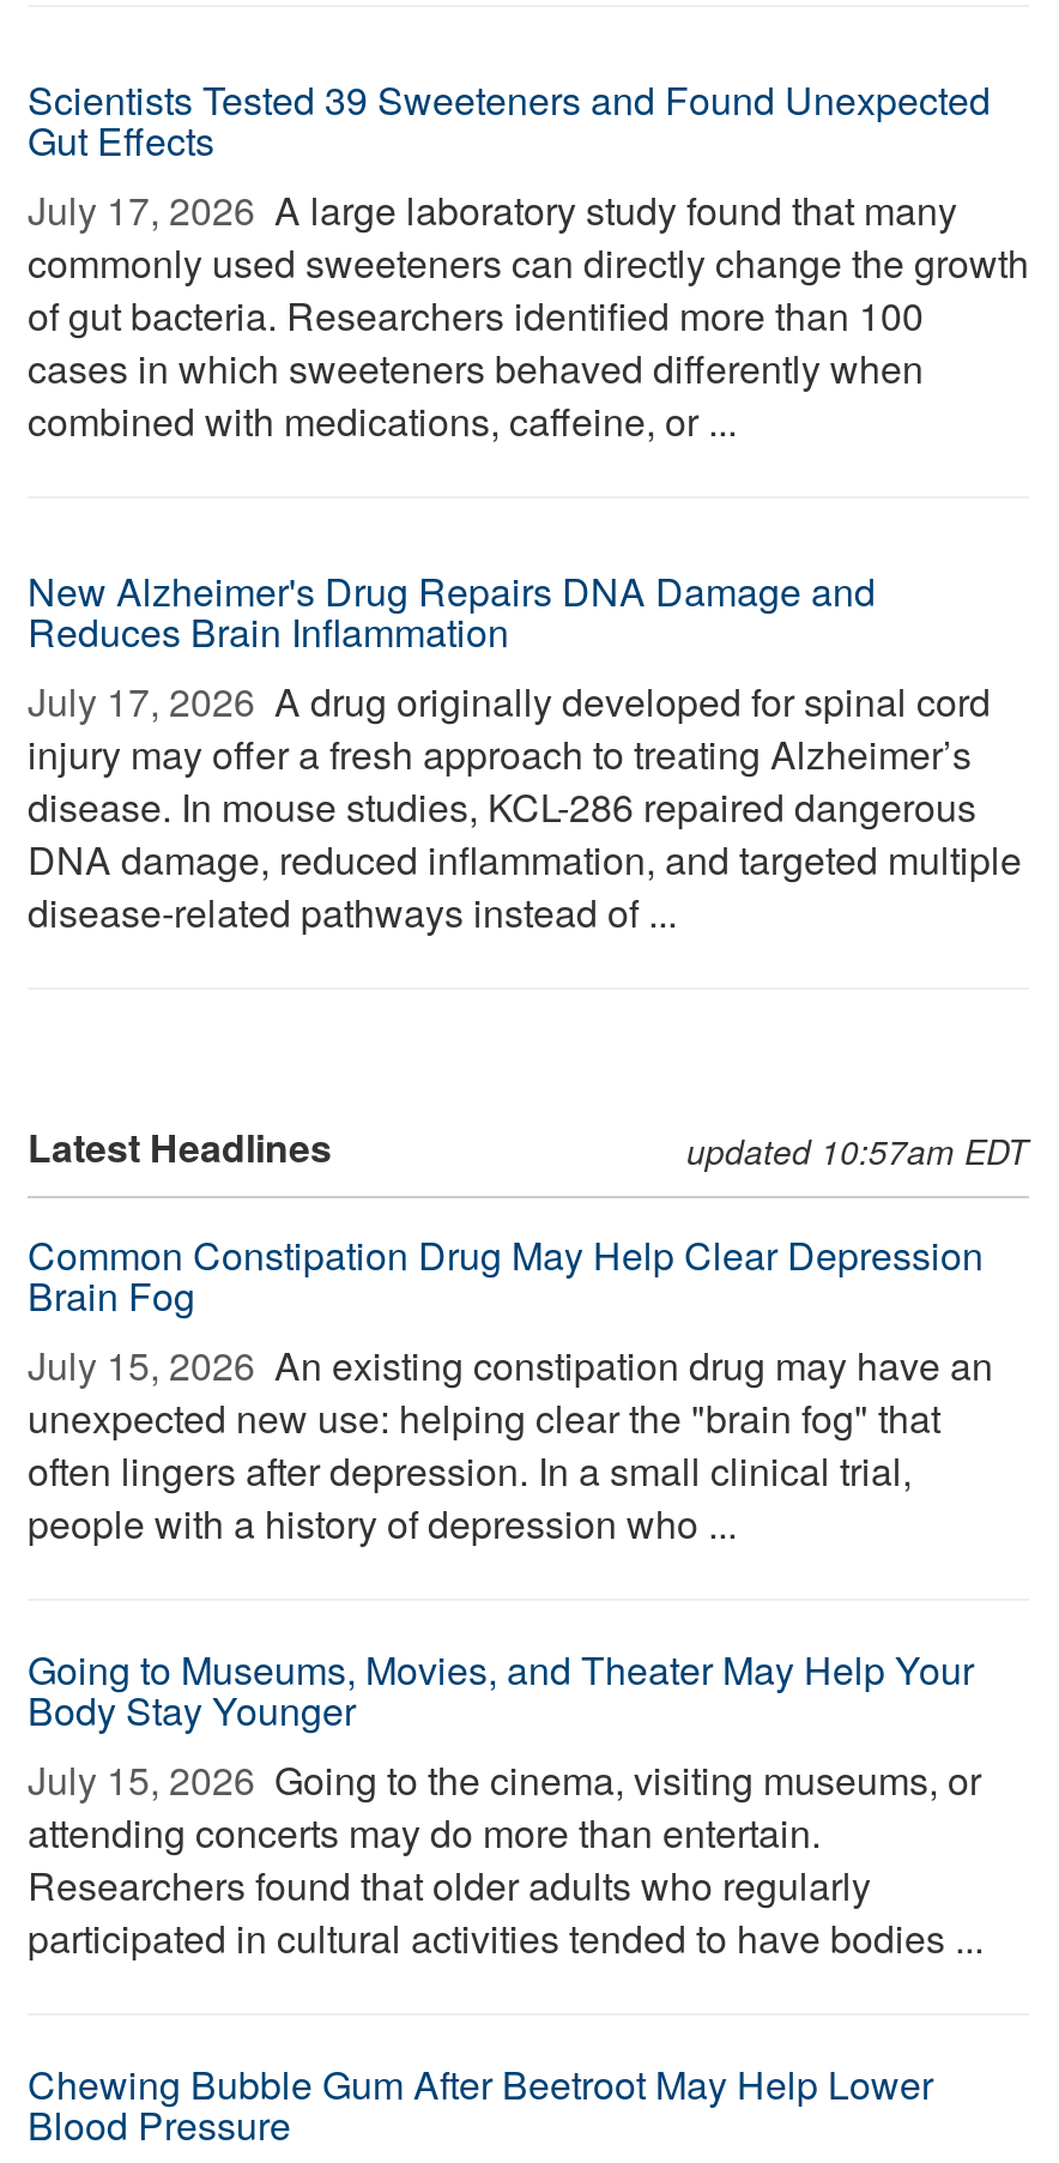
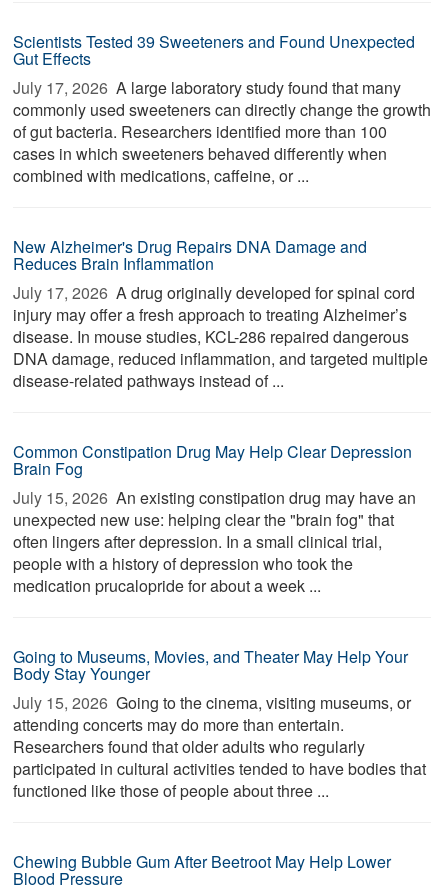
- Latest Headlines
- updated 10:57am EDT

moved up: Common Constipation Drug May Help Clear Depression | Brain Fog | unexpected new use: helping clear the "brain fog" that | often lingers after depression. In a small clinical trial,

- people with a history of depression who ...
+ people with a history of depression who took the
+ medication prucalopride for about a week ...

moved up: Going to Museums, Movies, and Theater May Help Your | Body Stay Younger | attending concerts may do more than entertain. | Researchers found that older adults who regularly

- participated in cultural activities tended to have bodies ...
+ participated in cultural activities tended to have bodies that
+ functioned like those of people about three ...
